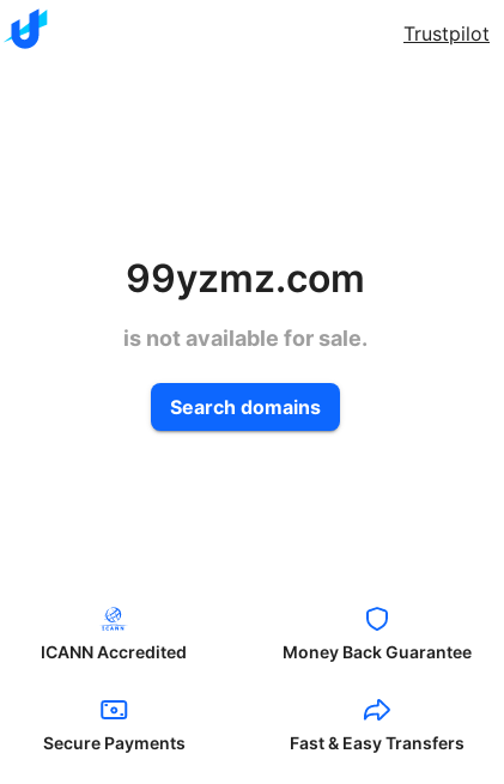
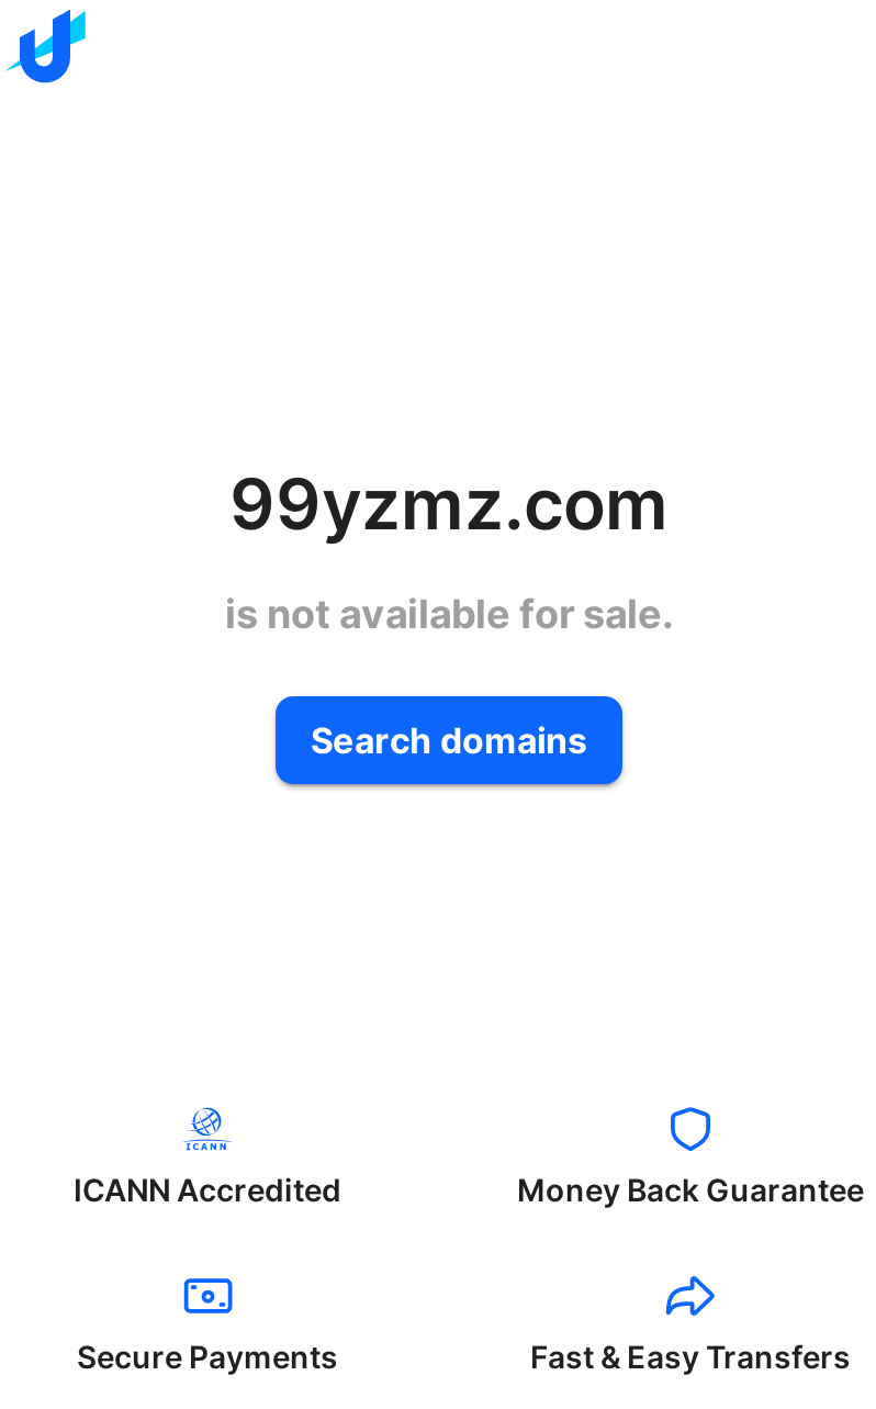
- Trustpilot
